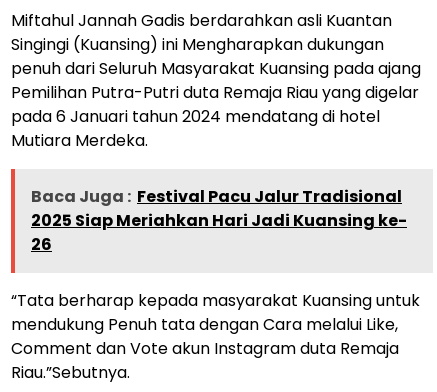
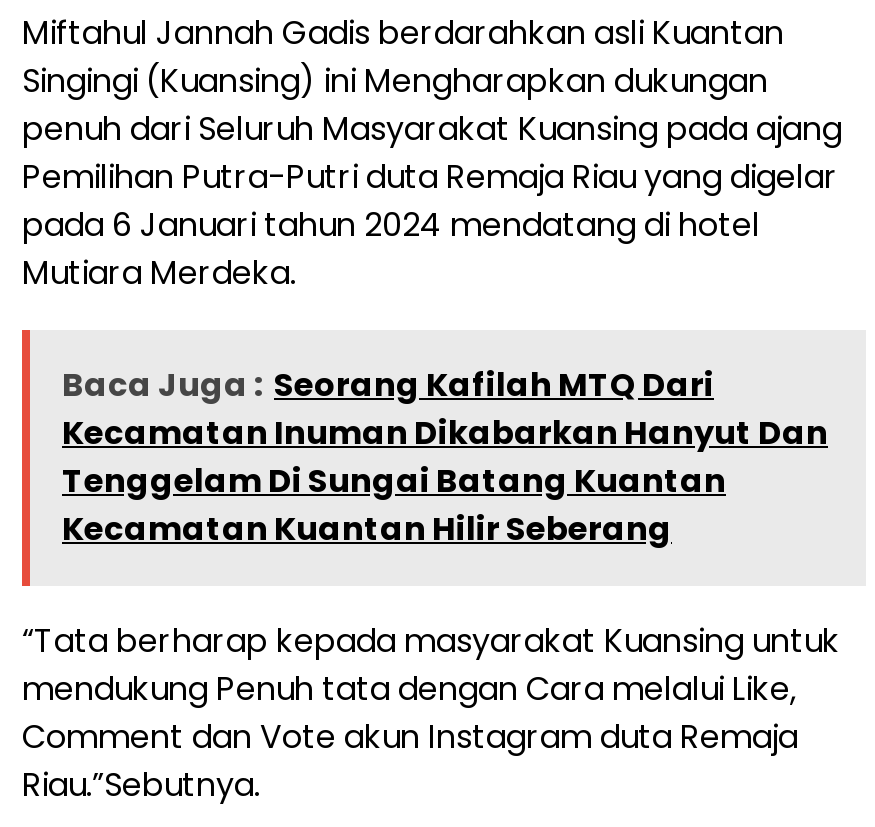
- Baca Juga : Festival Pacu Jalur Tradisional
- 2025 Siap Meriahkan Hari Jadi Kuansing ke-
- 26
+ Baca Juga : Seorang Kafilah MTQ Dari
+ Kecamatan Inuman Dikabarkan Hanyut Dan
+ Tenggelam Di Sungai Batang Kuantan
+ Kecamatan Kuantan Hilir Seberang
